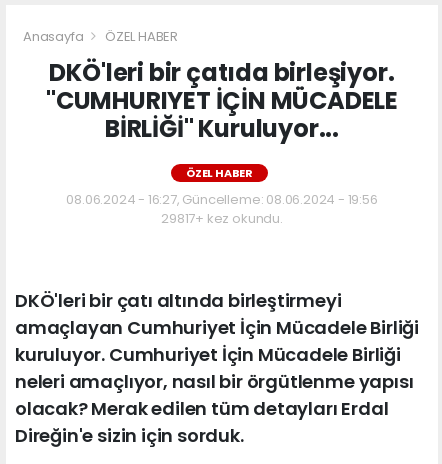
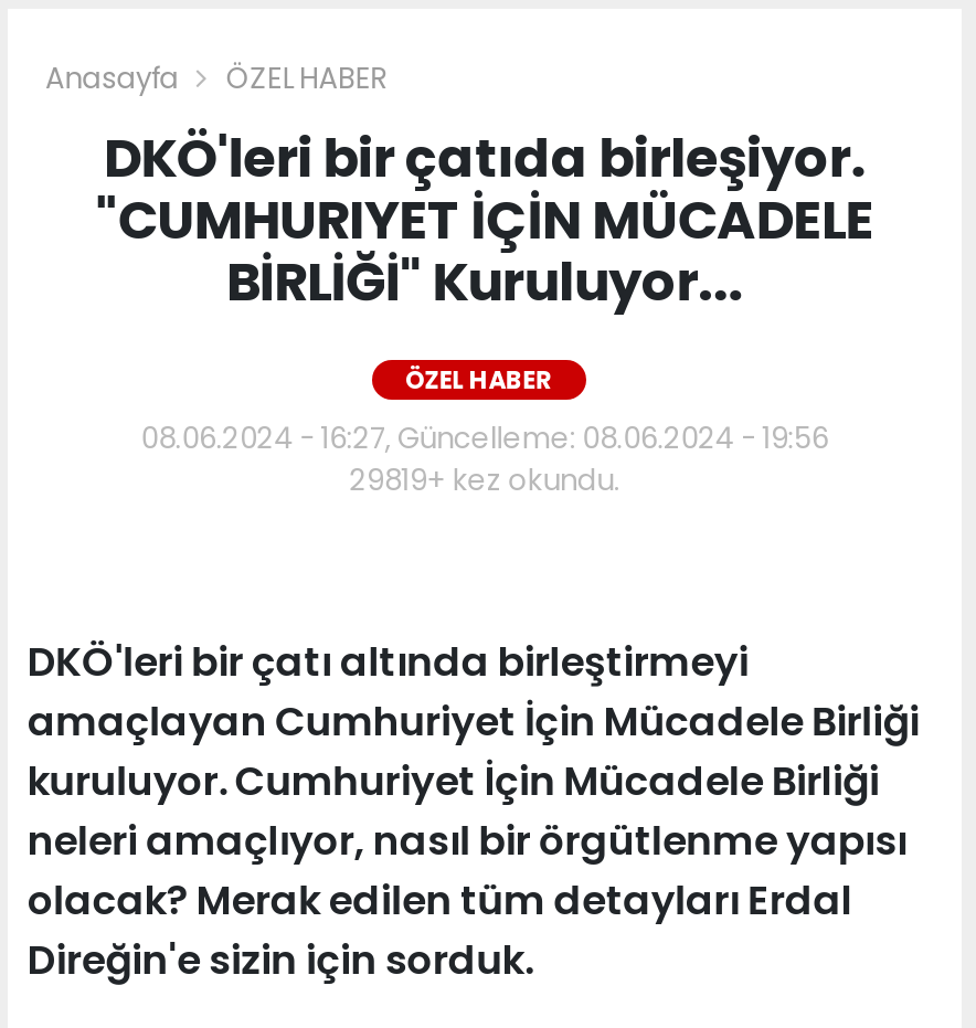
- 29817+ kez okundu.
+ 29819+ kez okundu.
